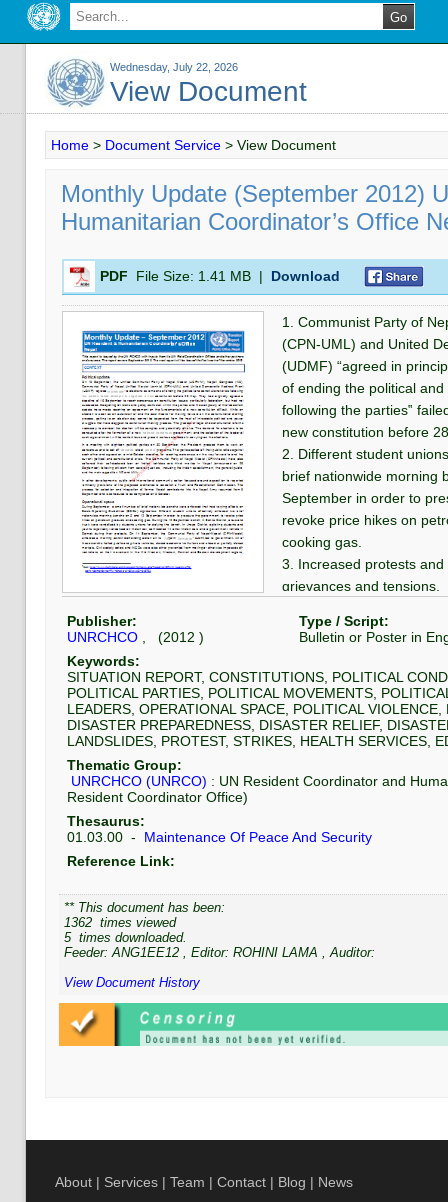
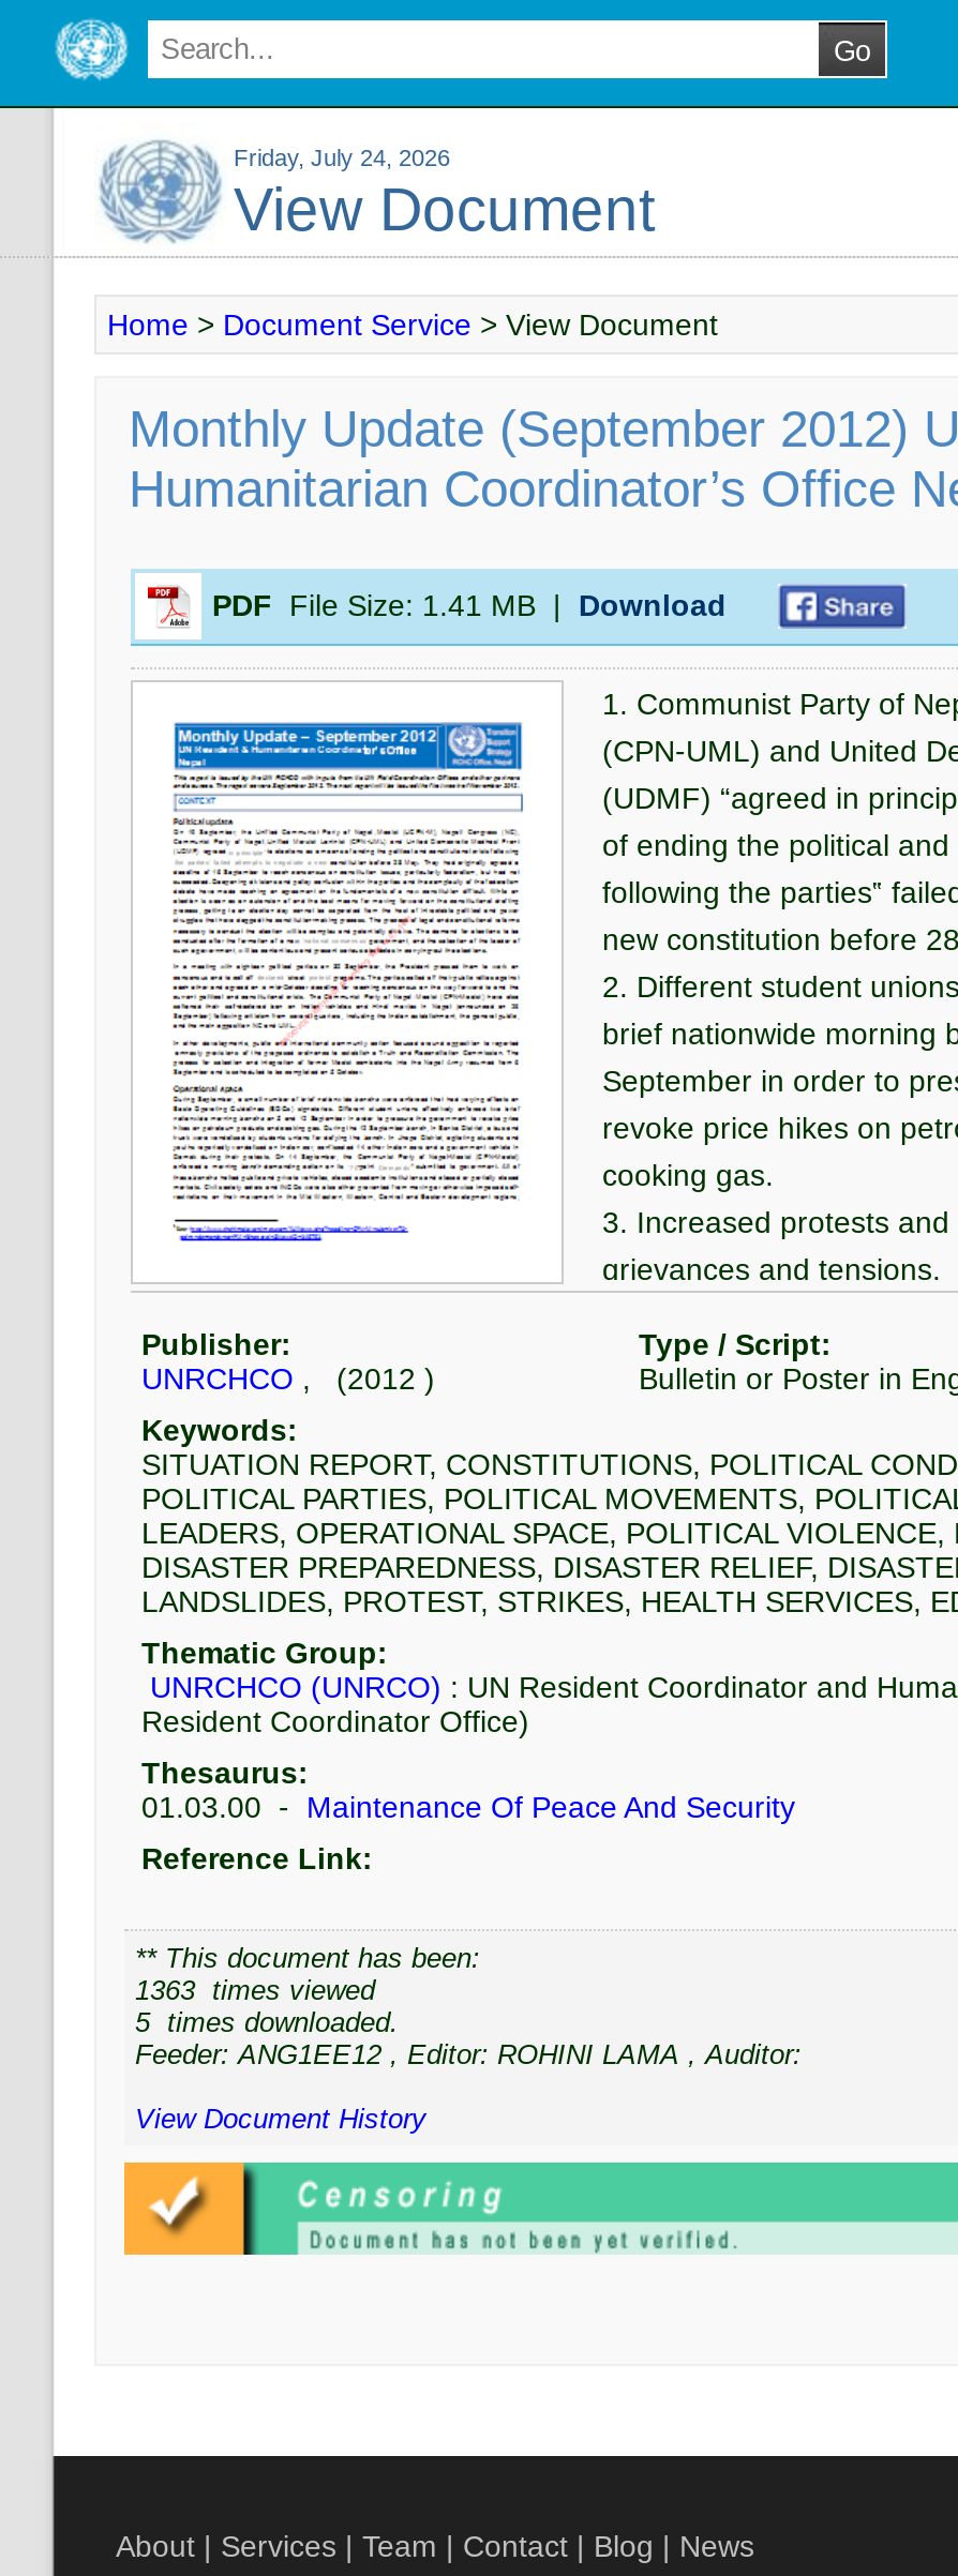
- Wednesday, July 22, 2026
+ Friday, July 24, 2026

- 1362 times viewed
+ 1363 times viewed
